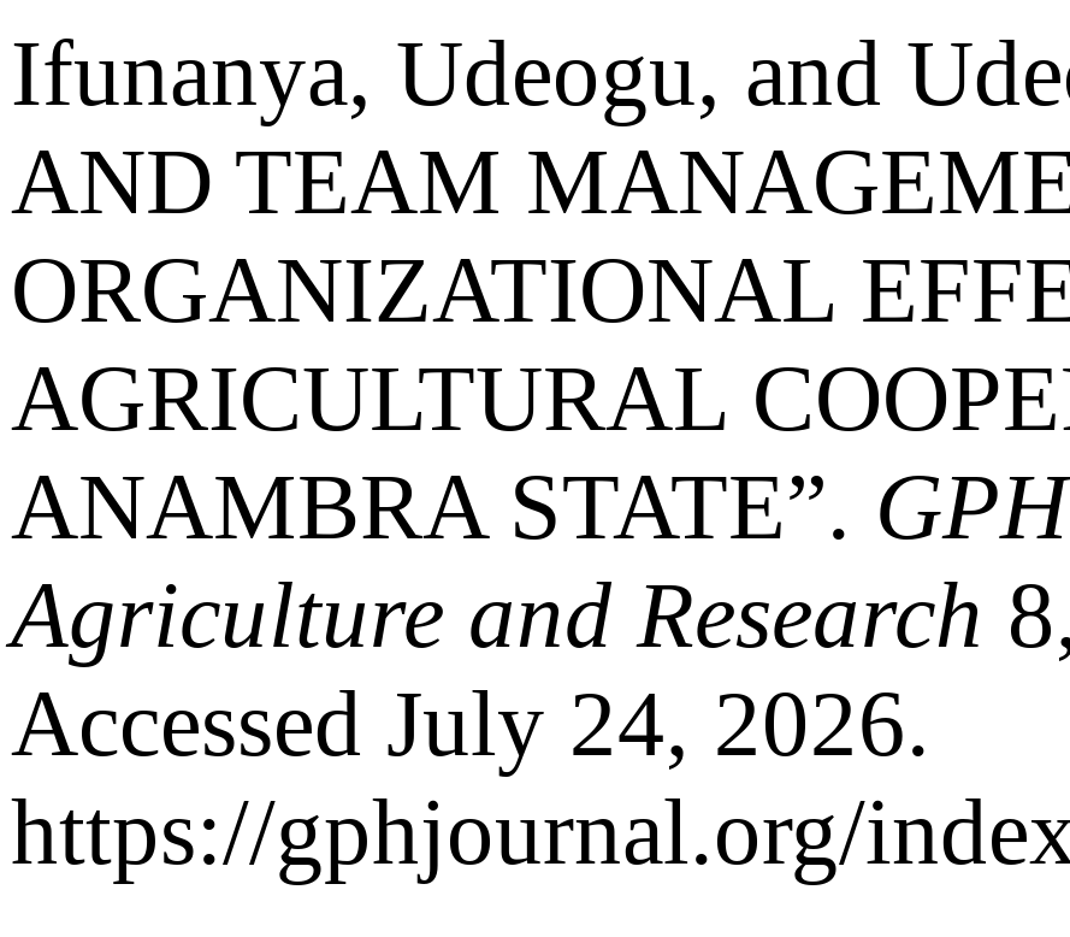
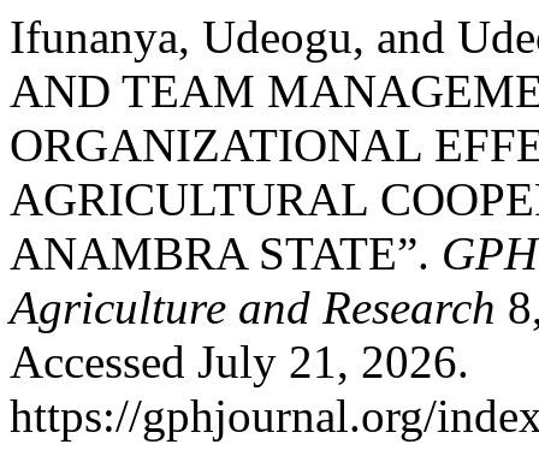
- Accessed July 24, 2026.
+ Accessed July 21, 2026.
